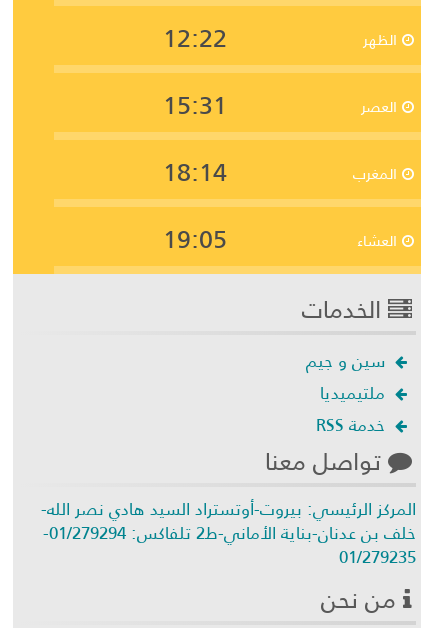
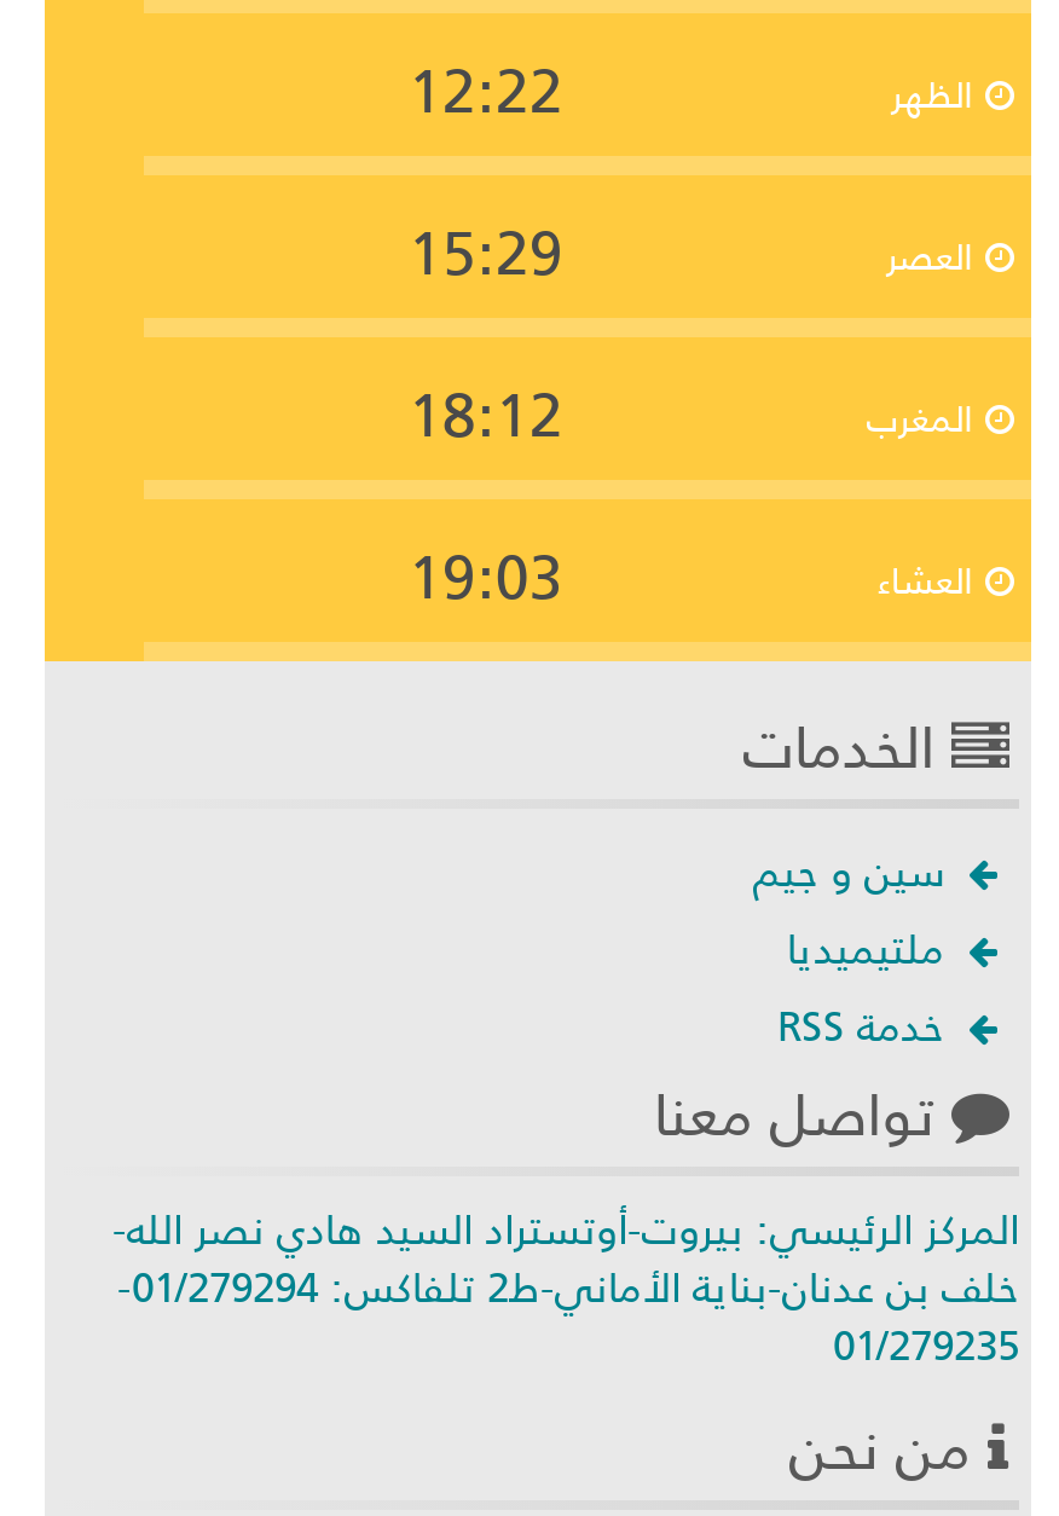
- 15:31
+ 15:29

- 18:14
+ 18:12

- 19:05
+ 19:03
